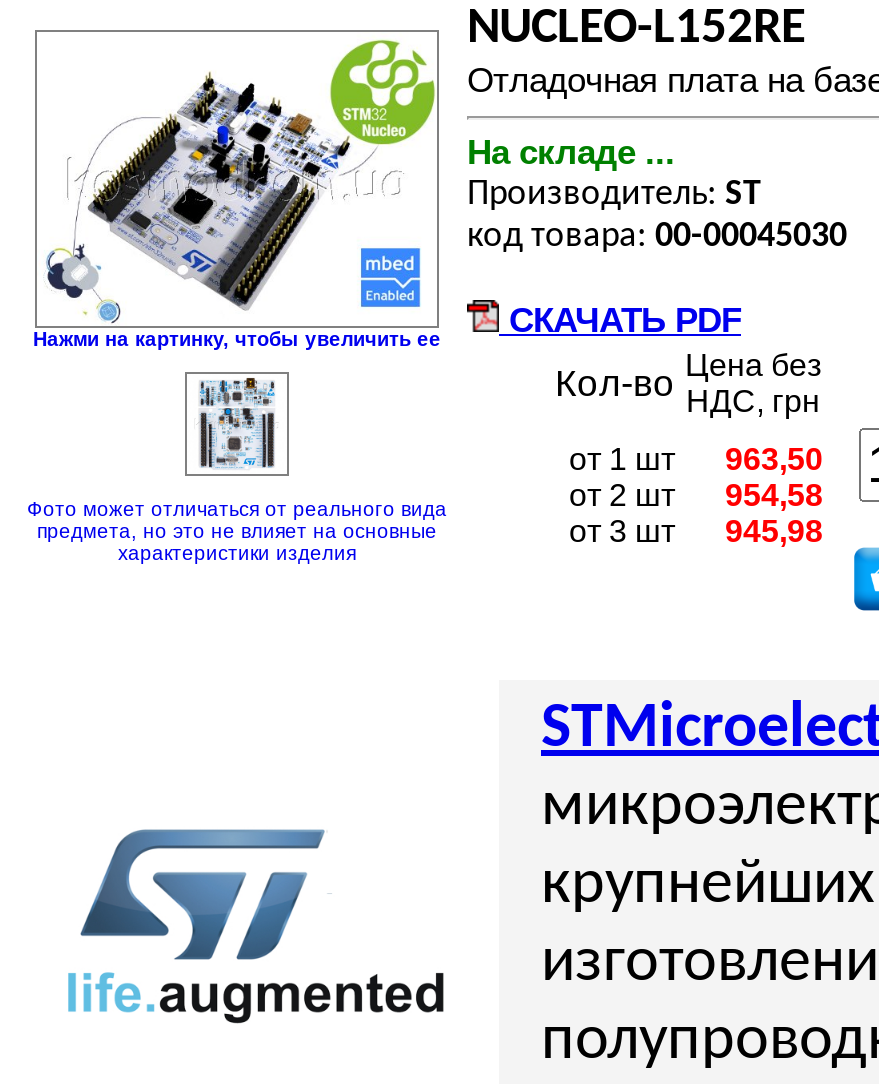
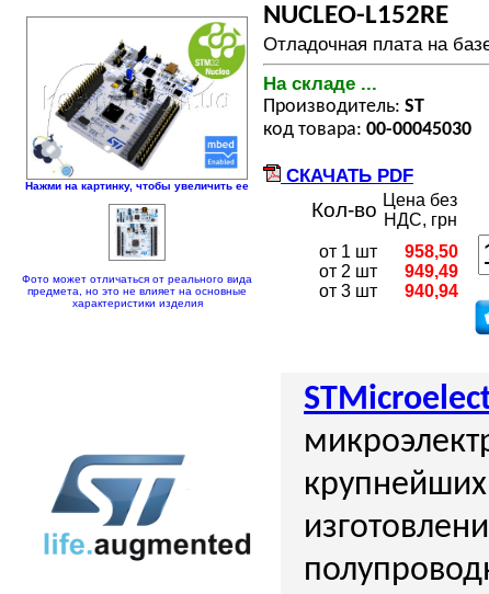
- от 1 шт 963,50
+ от 1 шт 958,50

- от 2 шт 954,58
+ от 2 шт 949,49

- 945,98
+ 940,94
